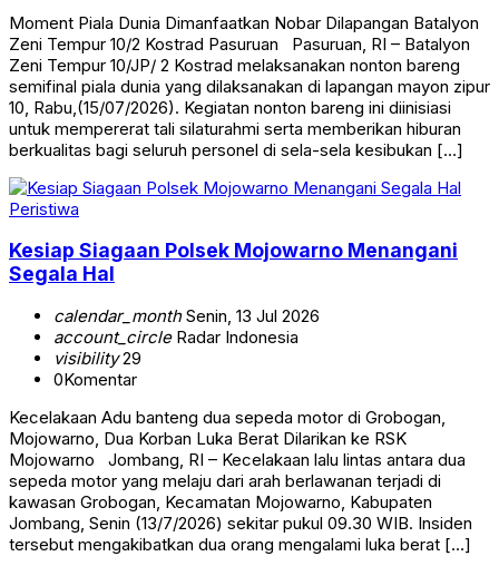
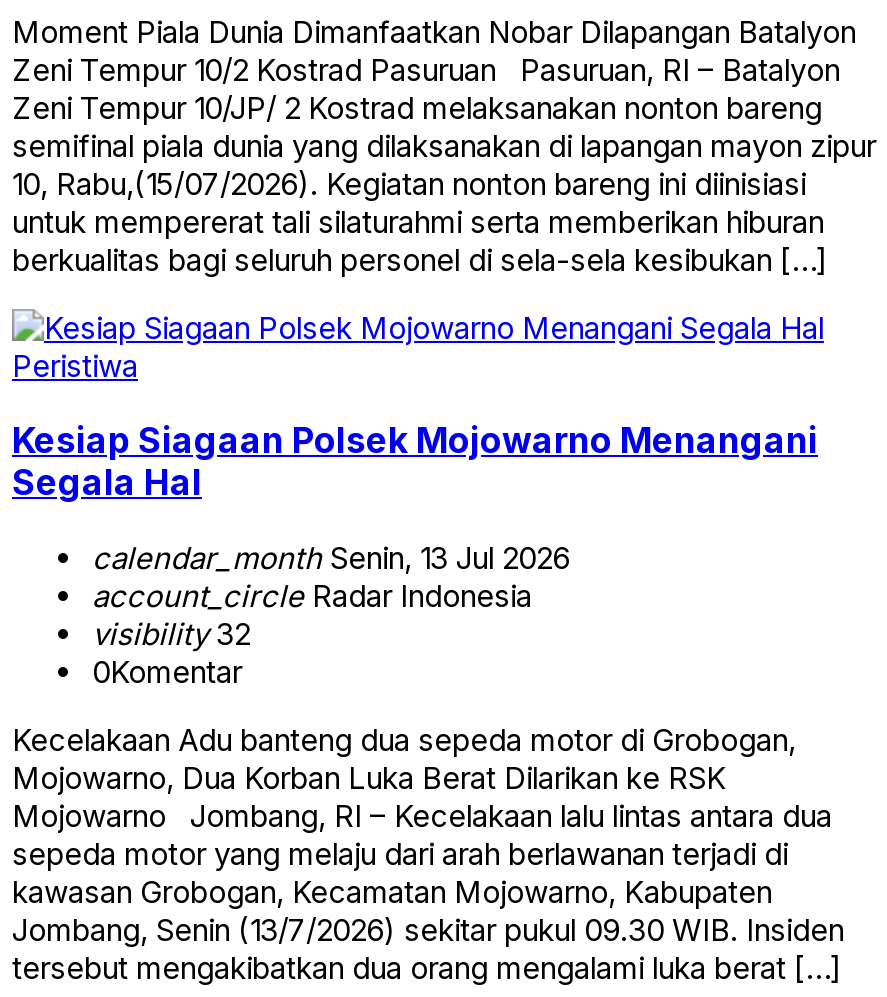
- visibility29
+ visibility32
